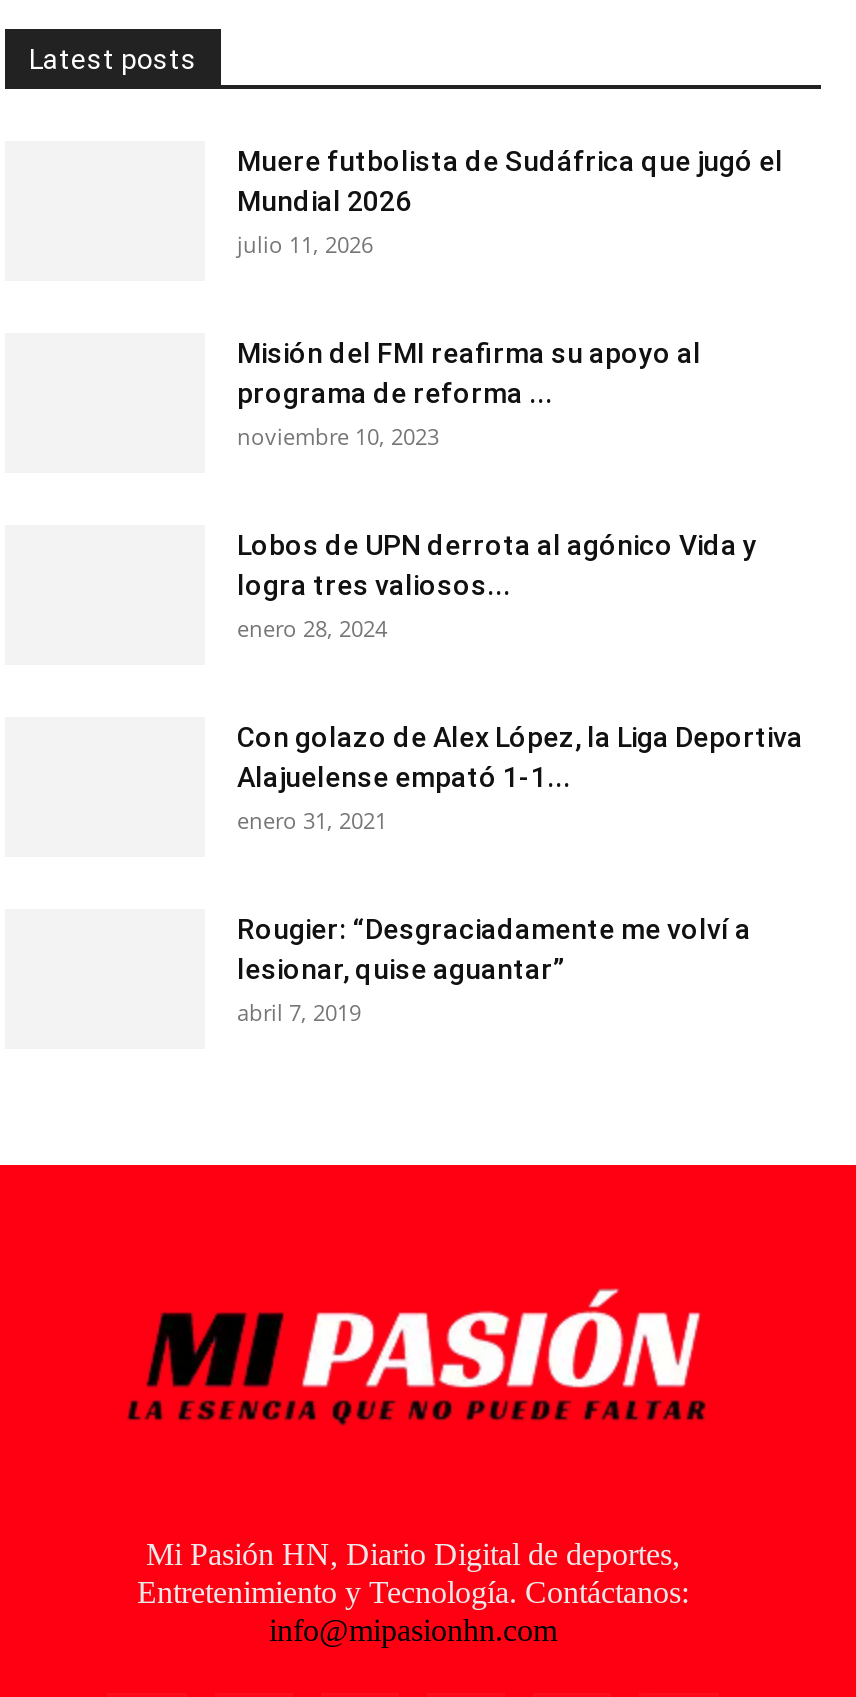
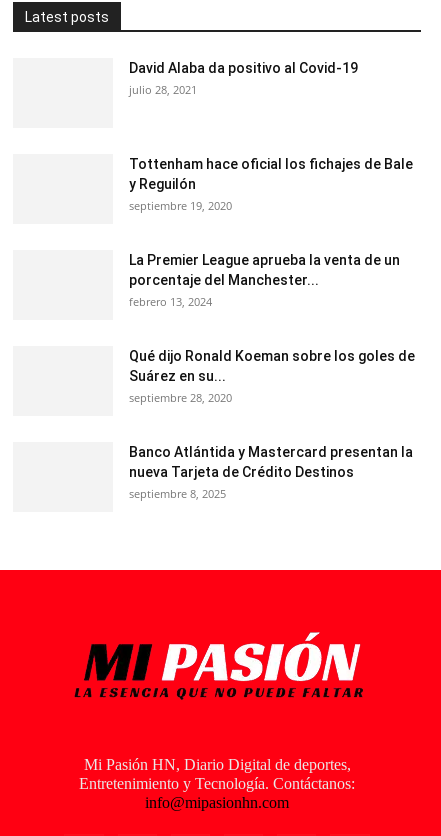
- Muere futbolista de Sudáfrica que jugó el
- Mundial 2026
- julio 11, 2026
+ David Alaba da positivo al Covid-19
+ julio 28, 2021

- Misión del FMI reafirma su apoyo al
- programa de reforma ...
- noviembre 10, 2023
+ Tottenham hace oficial los fichajes de Bale
+ y Reguilón
+ septiembre 19, 2020

- Lobos de UPN derrota al agónico Vida y
- logra tres valiosos...
- enero 28, 2024
+ La Premier League aprueba la venta de un
+ porcentaje del Manchester...
+ febrero 13, 2024

- Con golazo de Alex López, la Liga Deportiva
- Alajuelense empató 1-1...
- enero 31, 2021
+ Qué dijo Ronald Koeman sobre los goles de
+ Suárez en su...
+ septiembre 28, 2020

- Rougier: “Desgraciadamente me volví a
- lesionar, quise aguantar”
- abril 7, 2019
+ Banco Atlántida y Mastercard presentan la
+ nueva Tarjeta de Crédito Destinos
+ septiembre 8, 2025
